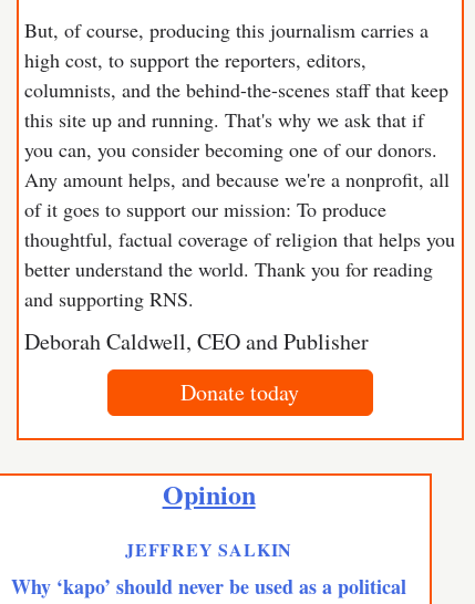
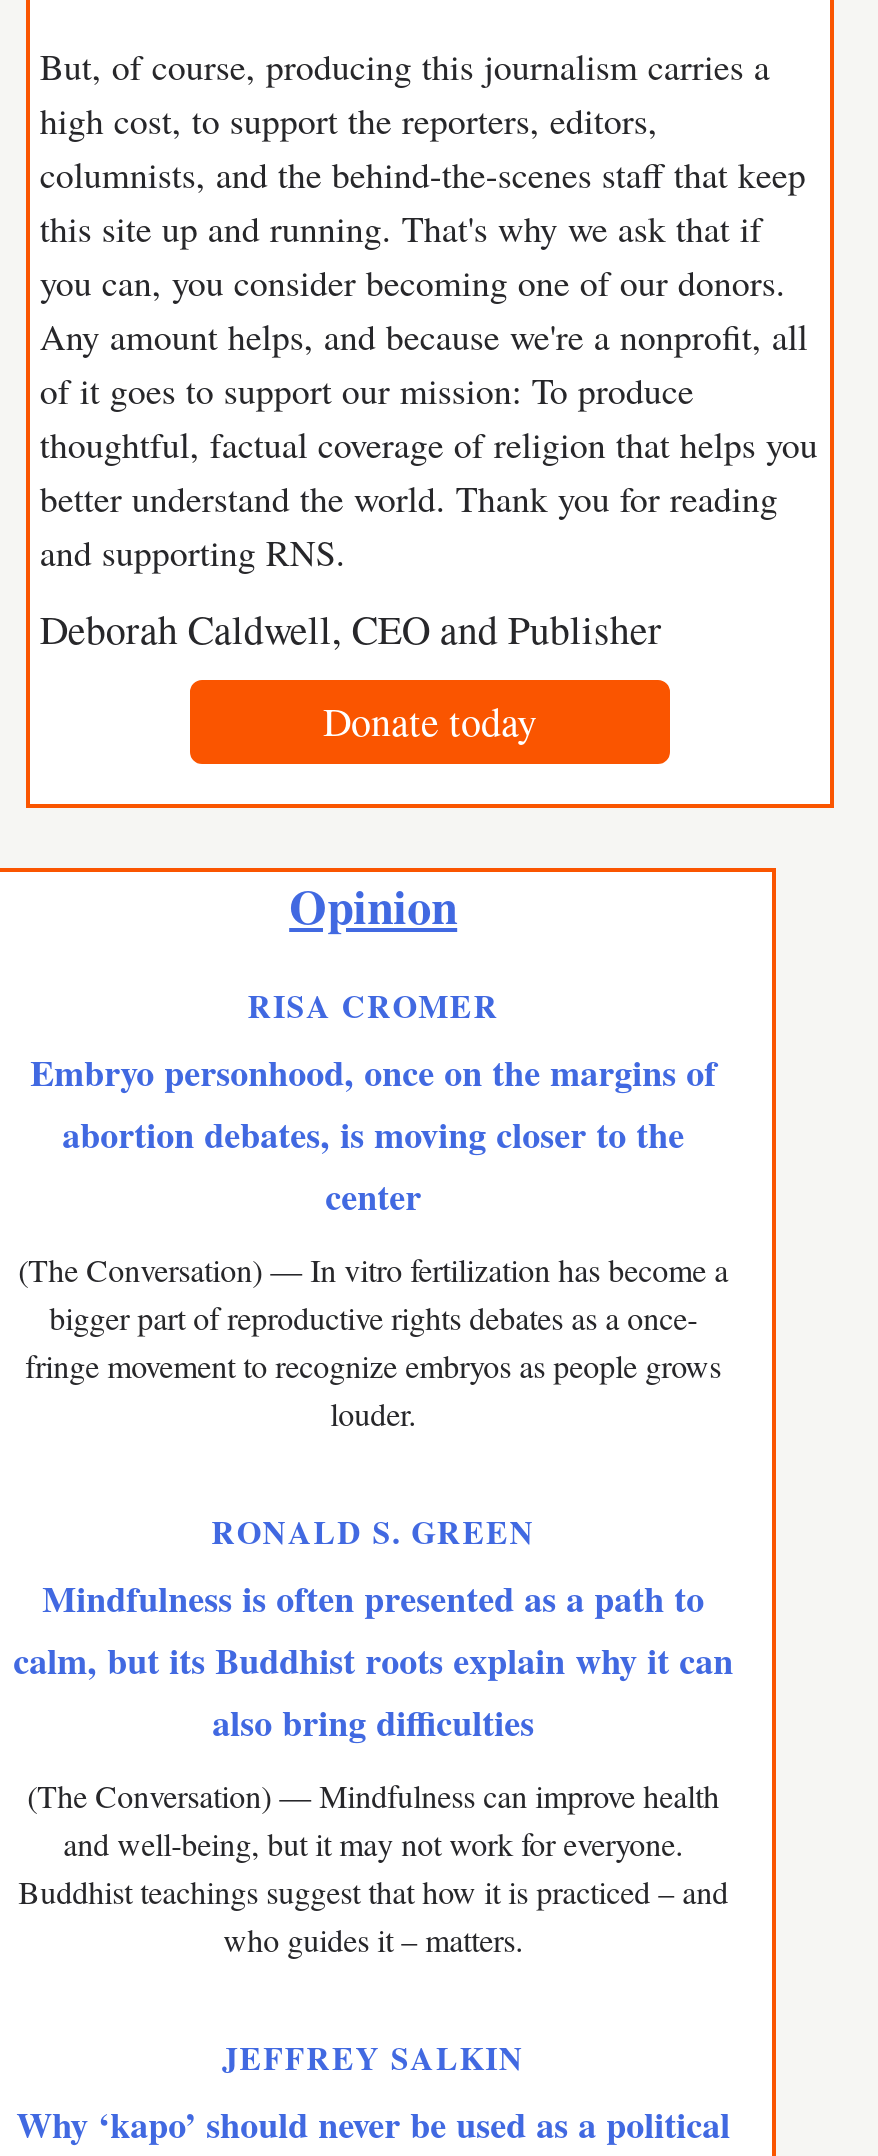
+ RISA CROMER
+ Embryo personhood, once on the margins of
+ abortion debates, is moving closer to the
+ center
+ (The Conversation) — In vitro fertilization has become a
+ bigger part of reproductive rights debates as a once-
+ fringe movement to recognize embryos as people grows
+ louder.
+ RONALD S. GREEN
+ Mindfulness is often presented as a path to
+ calm, but its Buddhist roots explain why it can
+ also bring difficulties
+ (The Conversation) — Mindfulness can improve health
+ and well-being, but it may not work for everyone.
+ Buddhist teachings suggest that how it is practiced – and
+ who guides it – matters.
